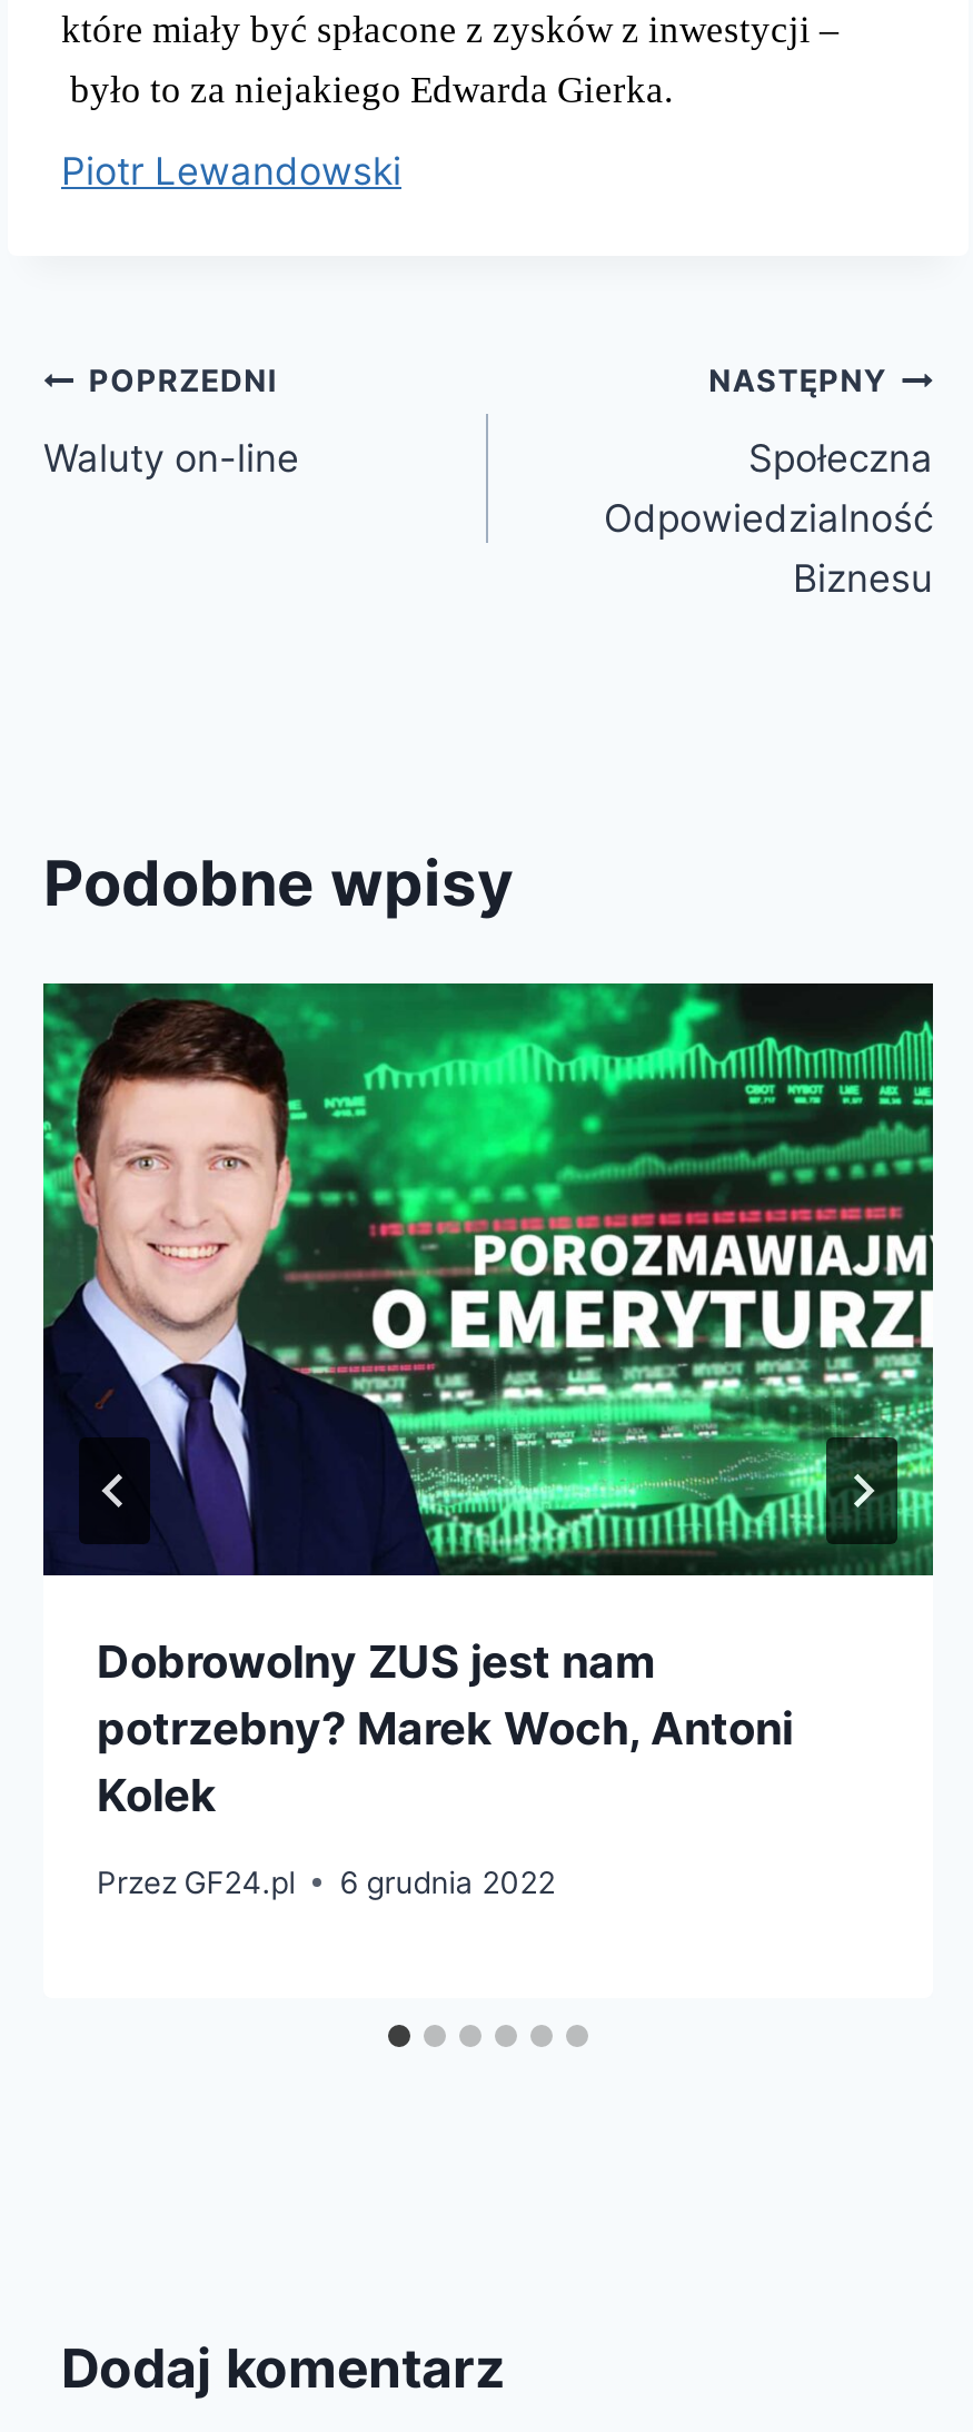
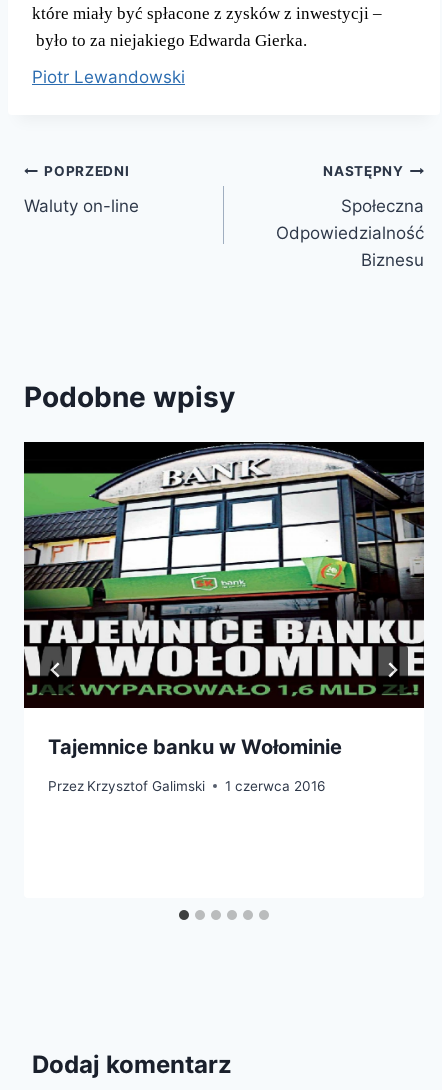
- [image]
- Dobrowolny ZUS jest nam
- potrzebny? Marek Woch, Antoni
- Kolek
+ [image]
+ Tajemnice banku w Wołominie

- Przez GF24.pl
- 6 grudnia 2022
+ Przez Krzysztof Galimski
+ 1 czerwca 2016
